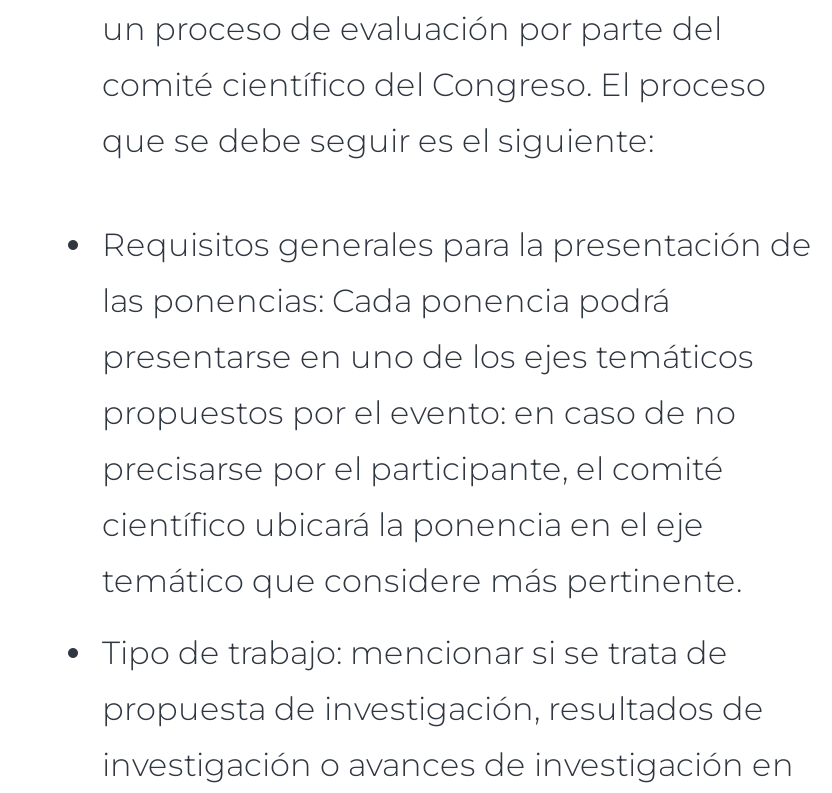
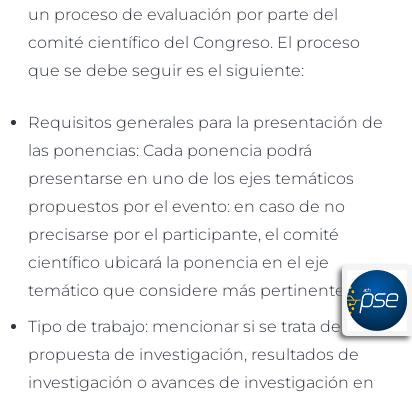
+ [image]
